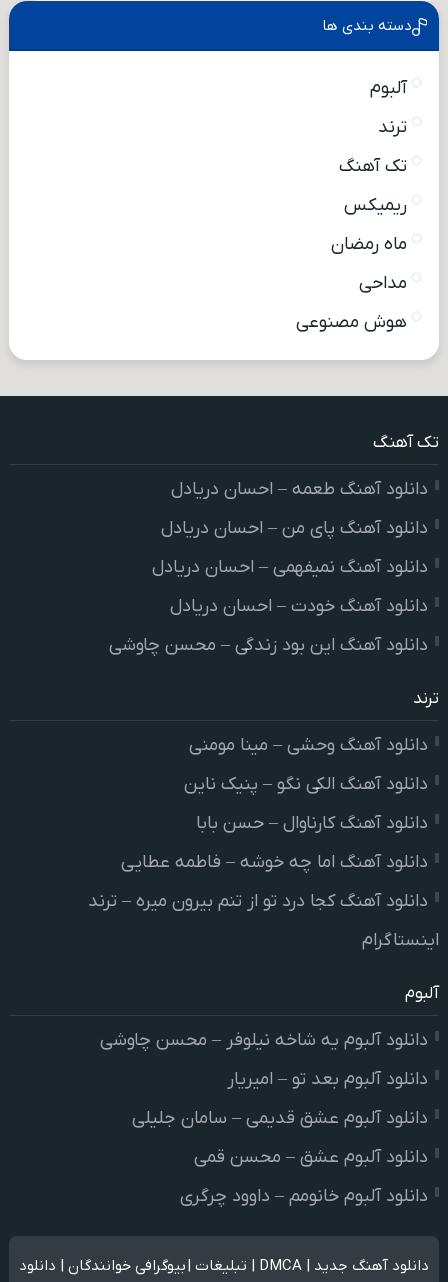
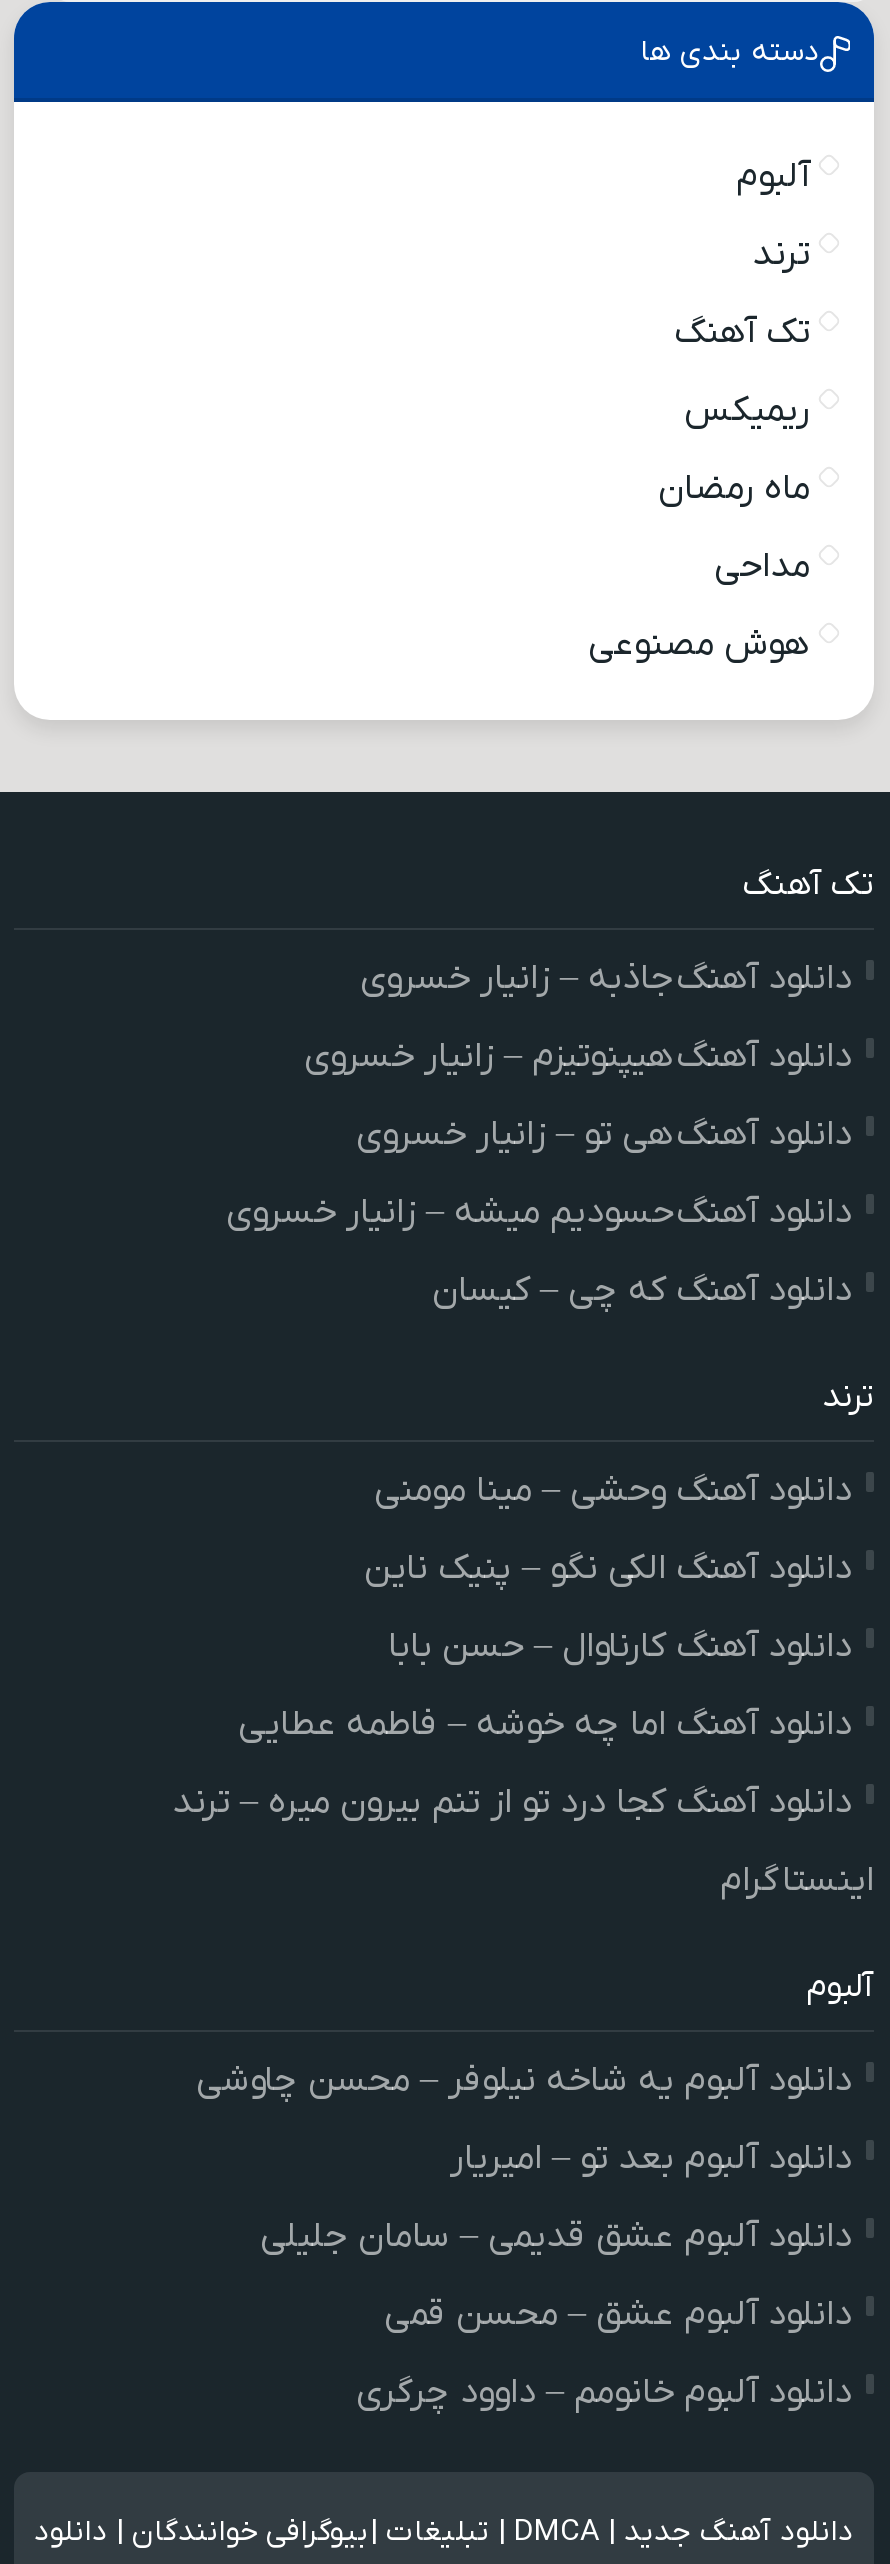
- دانلود آهنگ طعمه – احسان دریادل
+ دانلود آهنگ جاذبه – زانیار خسروی

- دانلود آهنگ پای من – احسان دریادل
+ دانلود آهنگ هیپنوتیزم – زانیار خسروی

- دانلود آهنگ نمیفهمی – احسان دریادل
+ دانلود آهنگ هی تو – زانیار خسروی

- دانلود آهنگ خودت – احسان دریادل
+ دانلود آهنگ حسودیم میشه – زانیار خسروی

- دانلود آهنگ این بود زندگی – محسن چاوشی
+ دانلود آهنگ که چی – کیسان
